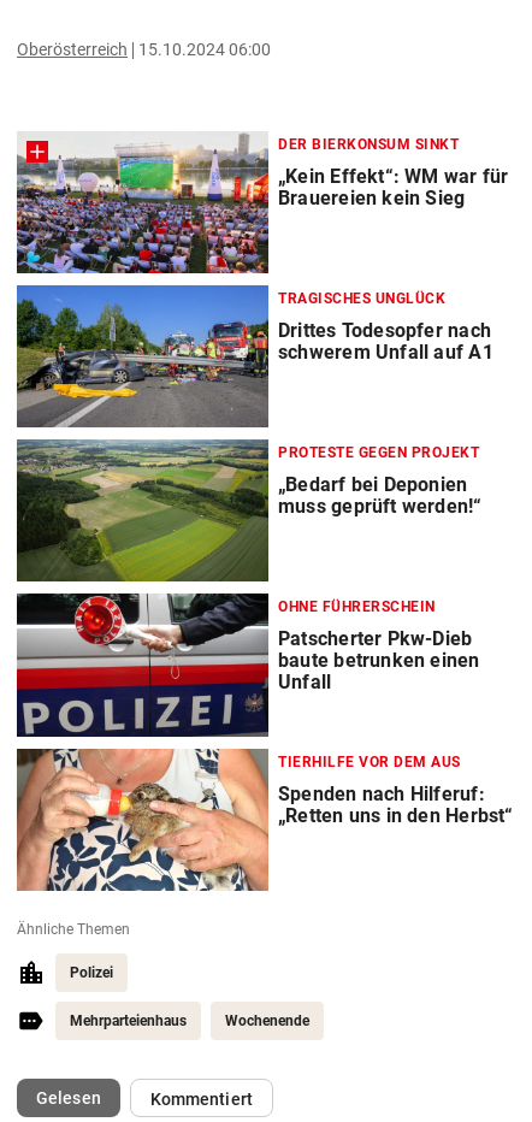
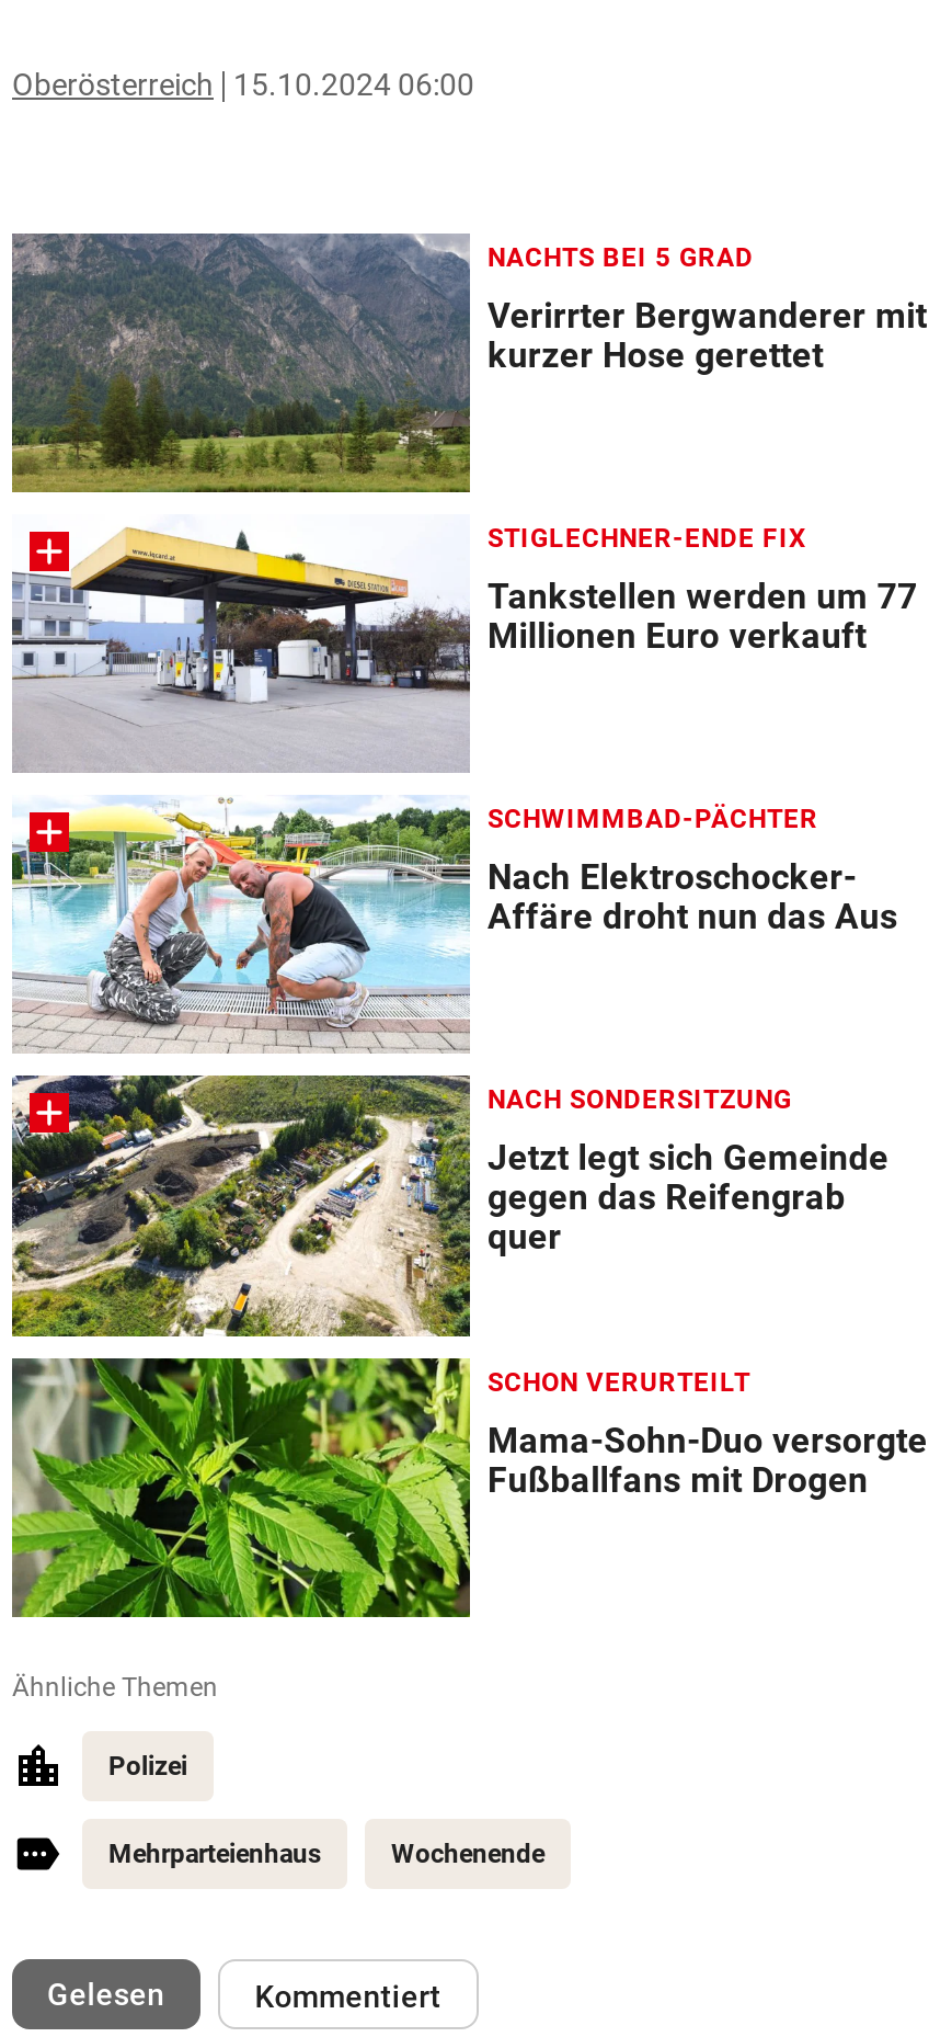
- [image]
- DER BIERKONSUM SINKT
+ [image]
+ NACHTS BEI 5 GRAD

- „Kein Effekt“: WM war für
- Brauereien kein Sieg
+ Verirrter Bergwanderer mit
+ kurzer Hose gerettet

- [image]
- TRAGISCHES UNGLÜCK
+ [image]
+ STIGLECHNER-ENDE FIX

- Drittes Todesopfer nach
- schwerem Unfall auf A1
+ Tankstellen werden um 77
+ Millionen Euro verkauft

- [image]
- PROTESTE GEGEN PROJEKT
+ [image]
+ SCHWIMMBAD-PÄCHTER

- „Bedarf bei Deponien
- muss geprüft werden!“
+ Nach Elektroschocker-
+ Affäre droht nun das Aus

- [image]
- OHNE FÜHRERSCHEIN
+ [image]
+ NACH SONDERSITZUNG

- Patscherter Pkw-Dieb
- baute betrunken einen
- Unfall
+ Jetzt legt sich Gemeinde
+ gegen das Reifengrab
+ quer

- [image]
- TIERHILFE VOR DEM AUS
+ [image]
+ SCHON VERURTEILT

- Spenden nach Hilferuf:
- „Retten uns in den Herbst“
+ Mama-Sohn-Duo versorgte
+ Fußballfans mit Drogen
